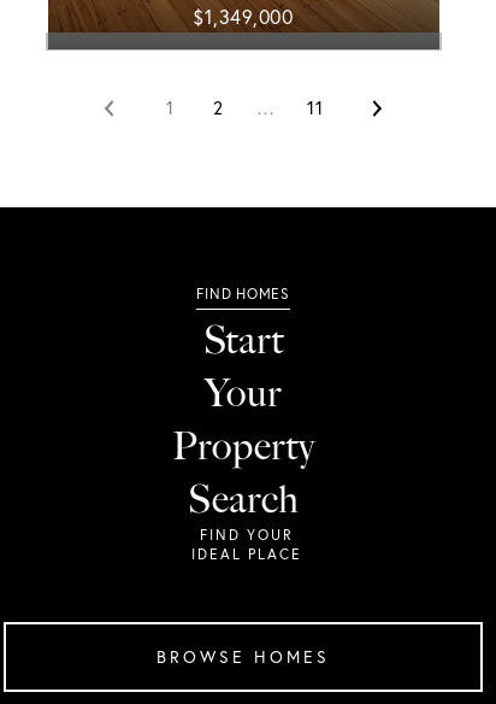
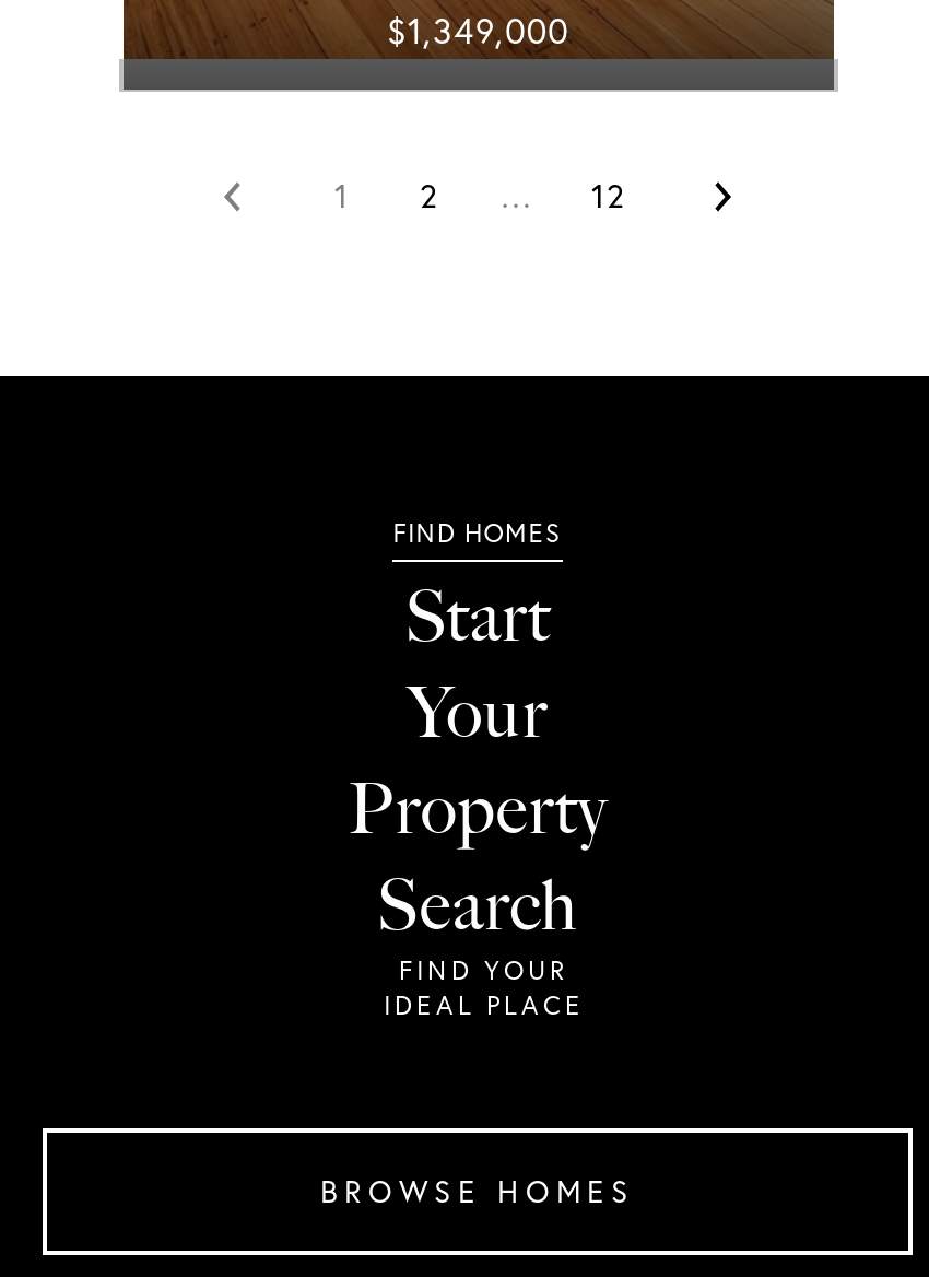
- 11
+ 12
